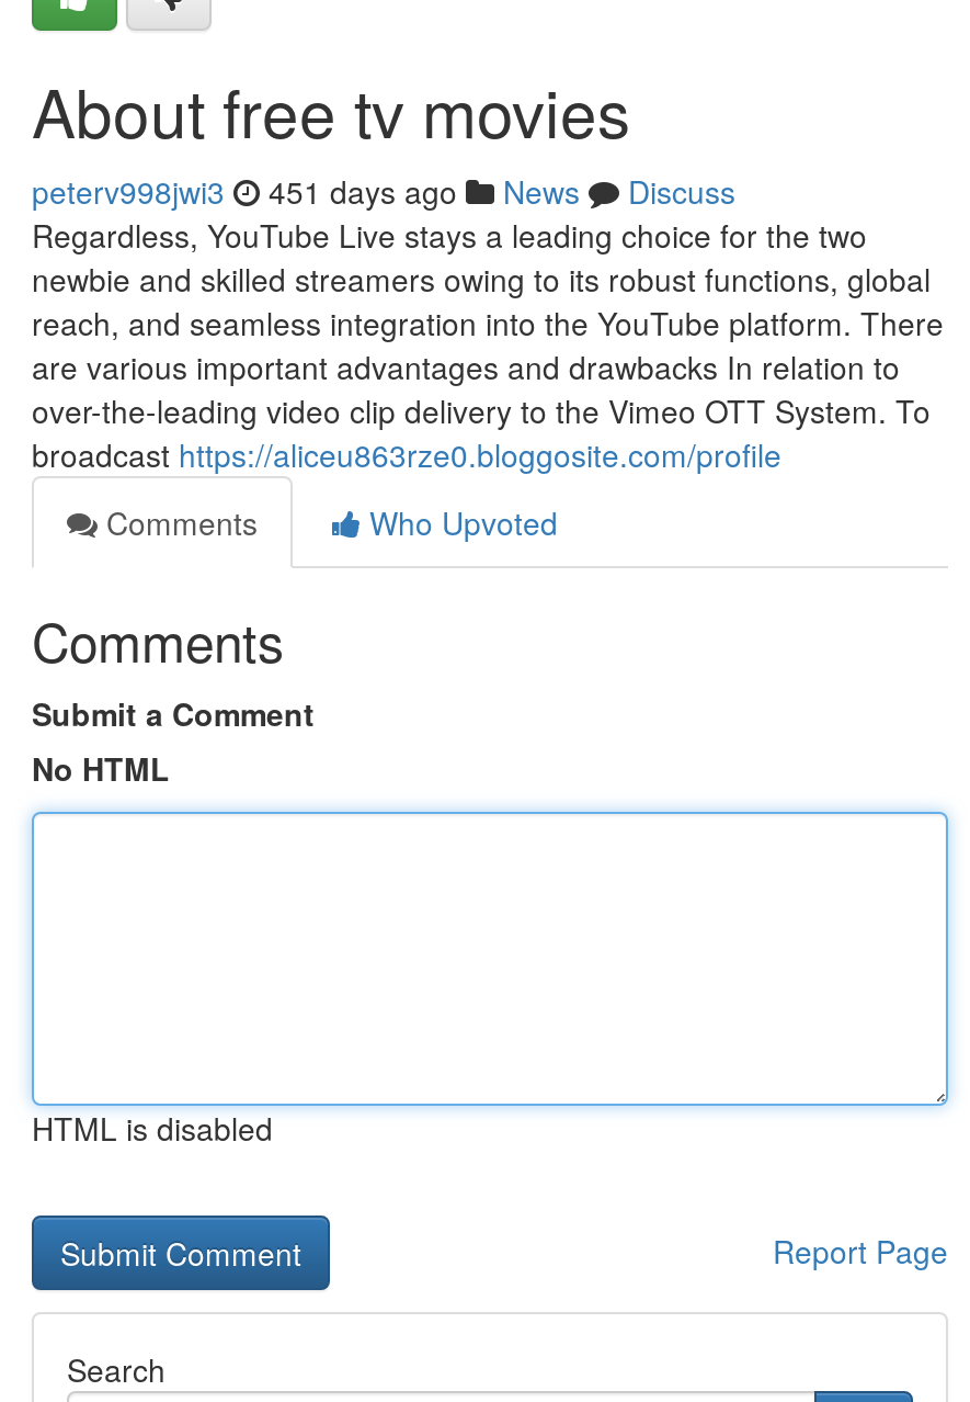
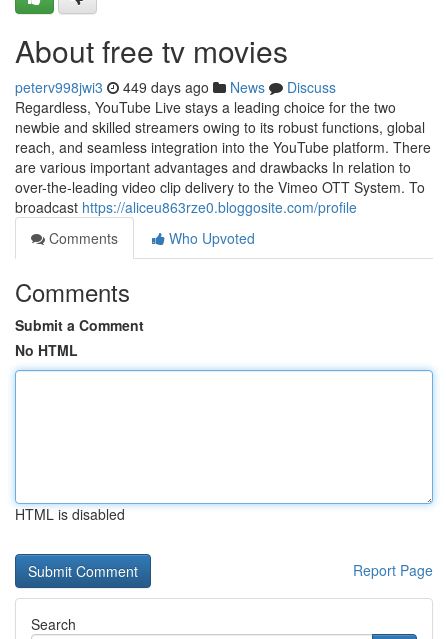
- peterv998jwi3 451 days ago News Discuss
+ peterv998jwi3 449 days ago News Discuss
